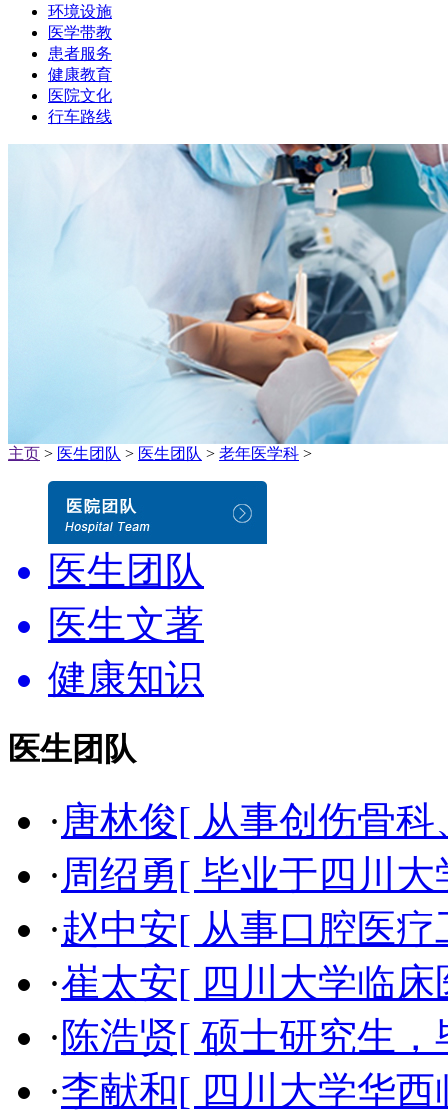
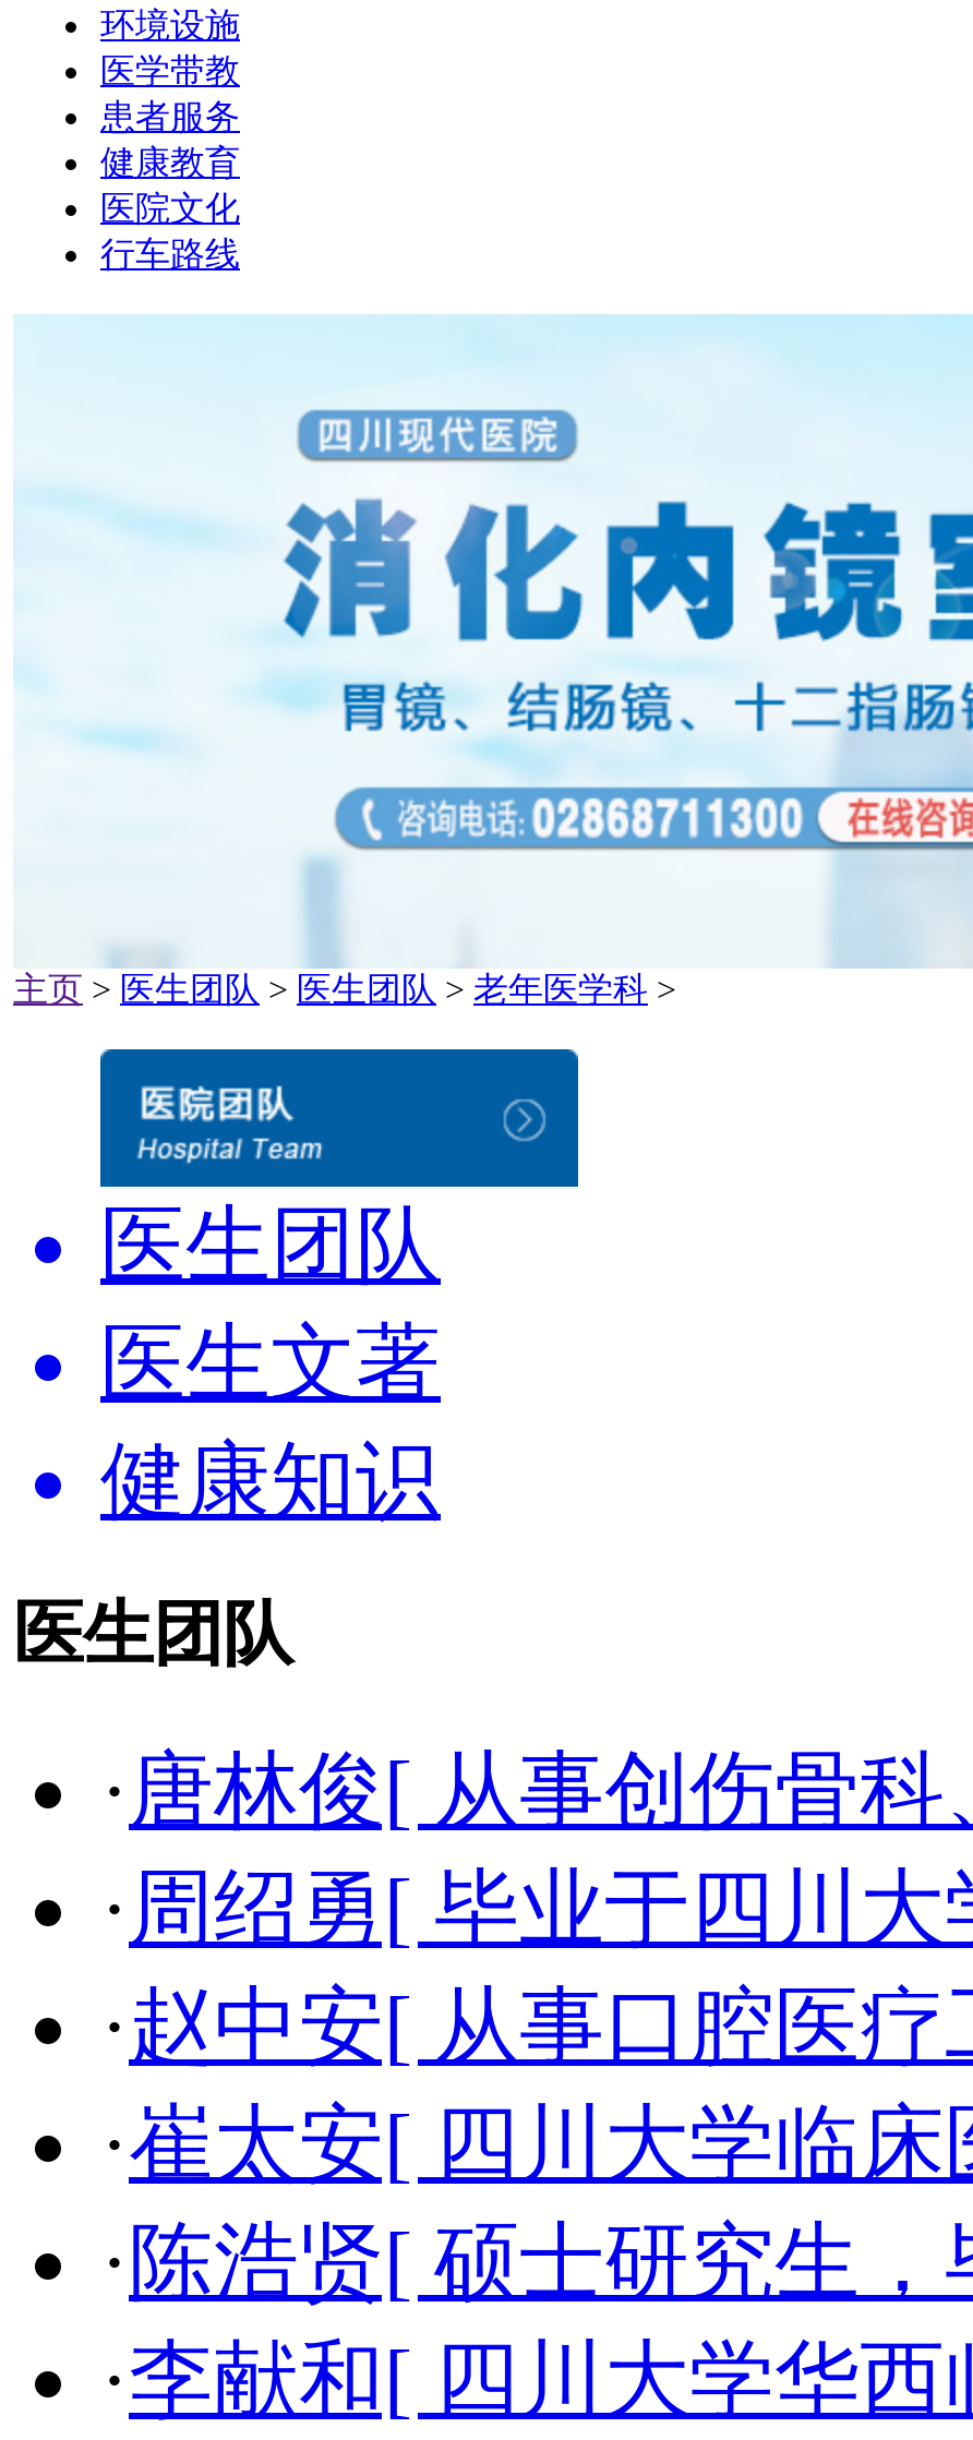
- [image]
+ [image]
